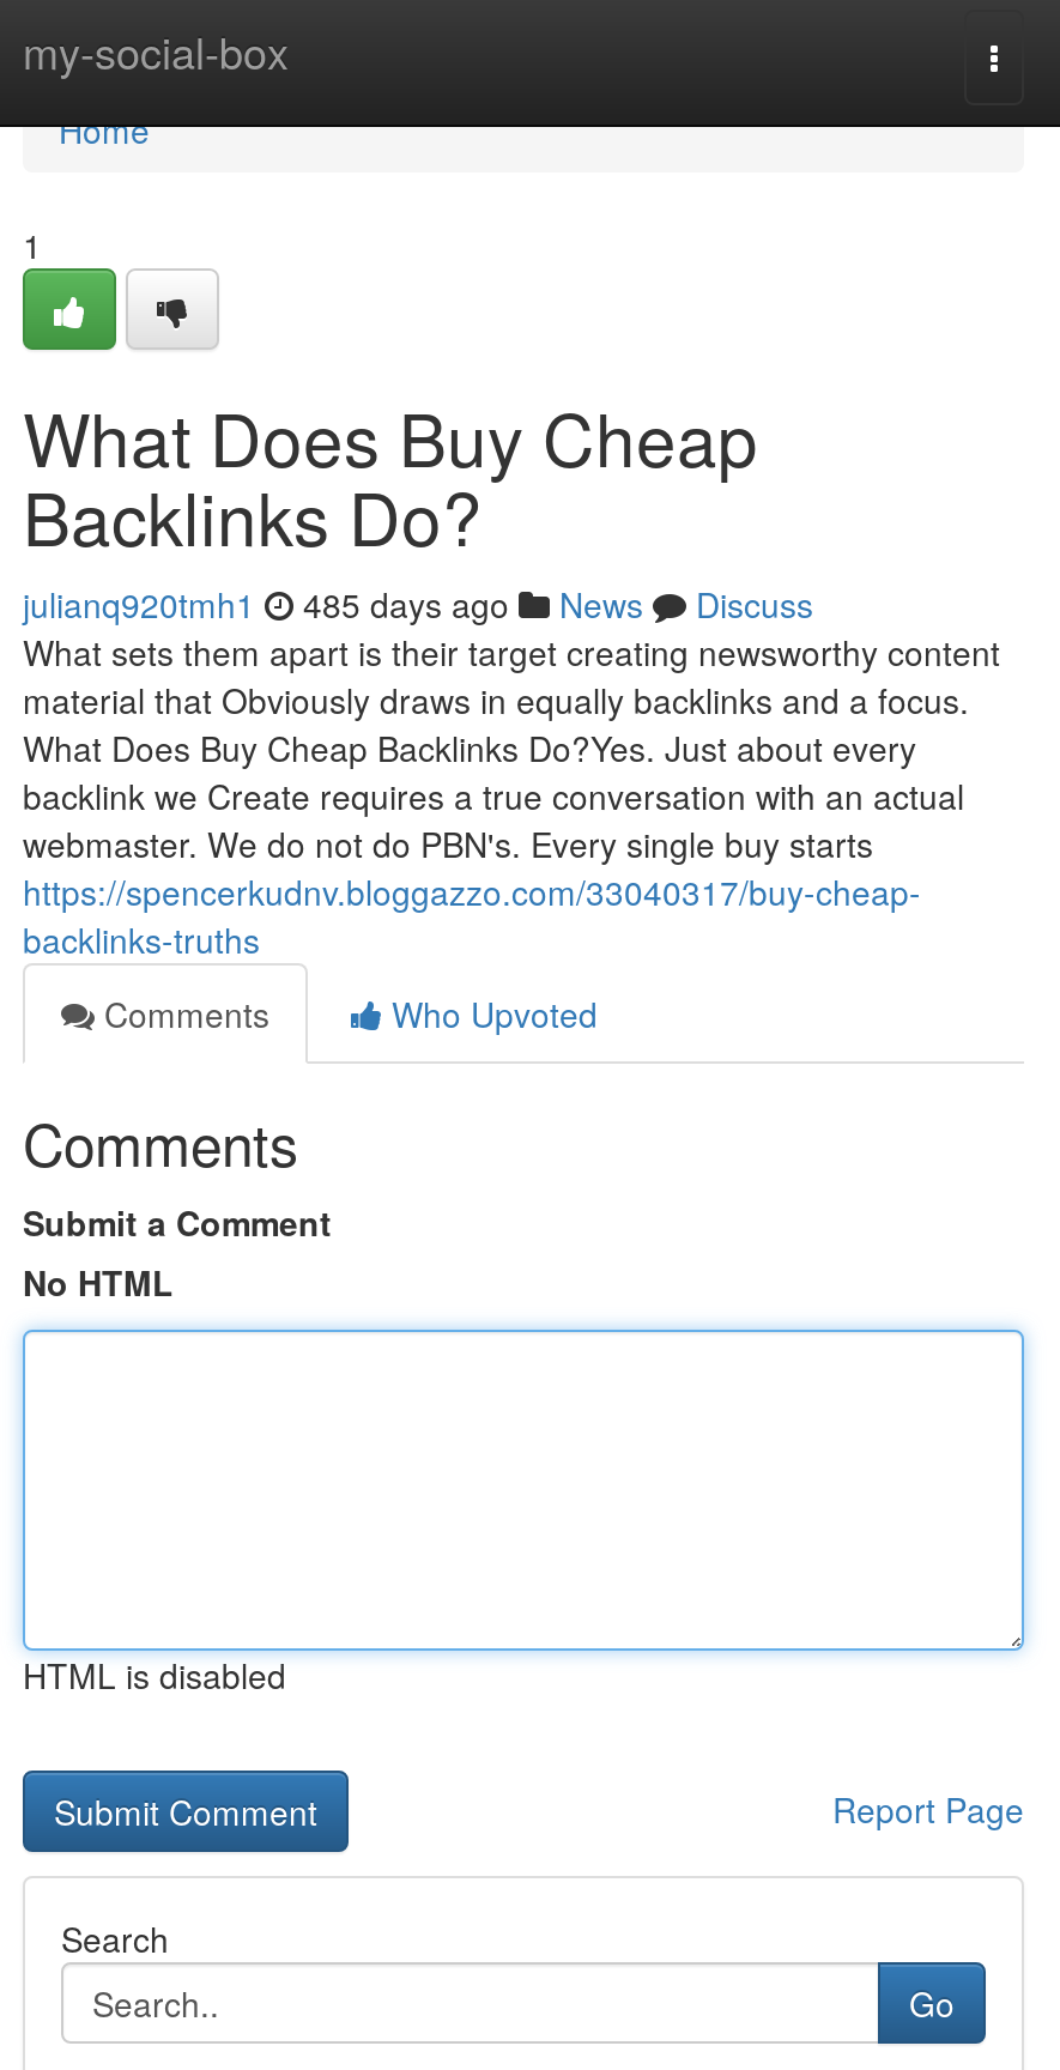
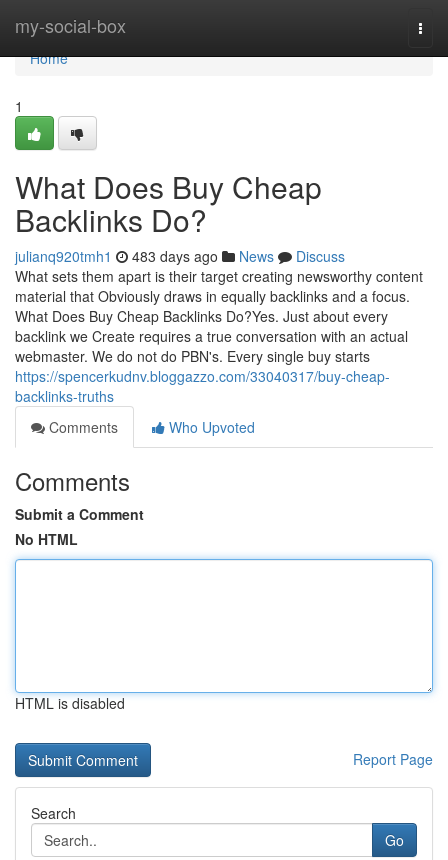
- julianq920tmh1 485 days ago News Discuss
+ julianq920tmh1 483 days ago News Discuss
